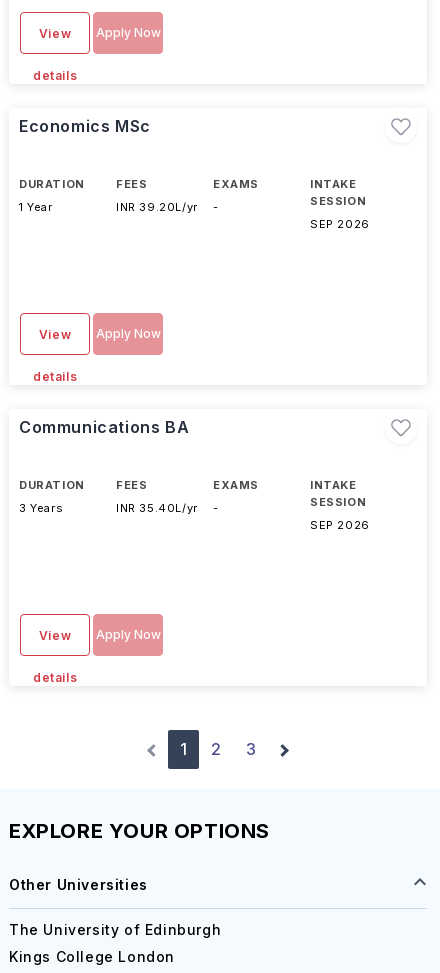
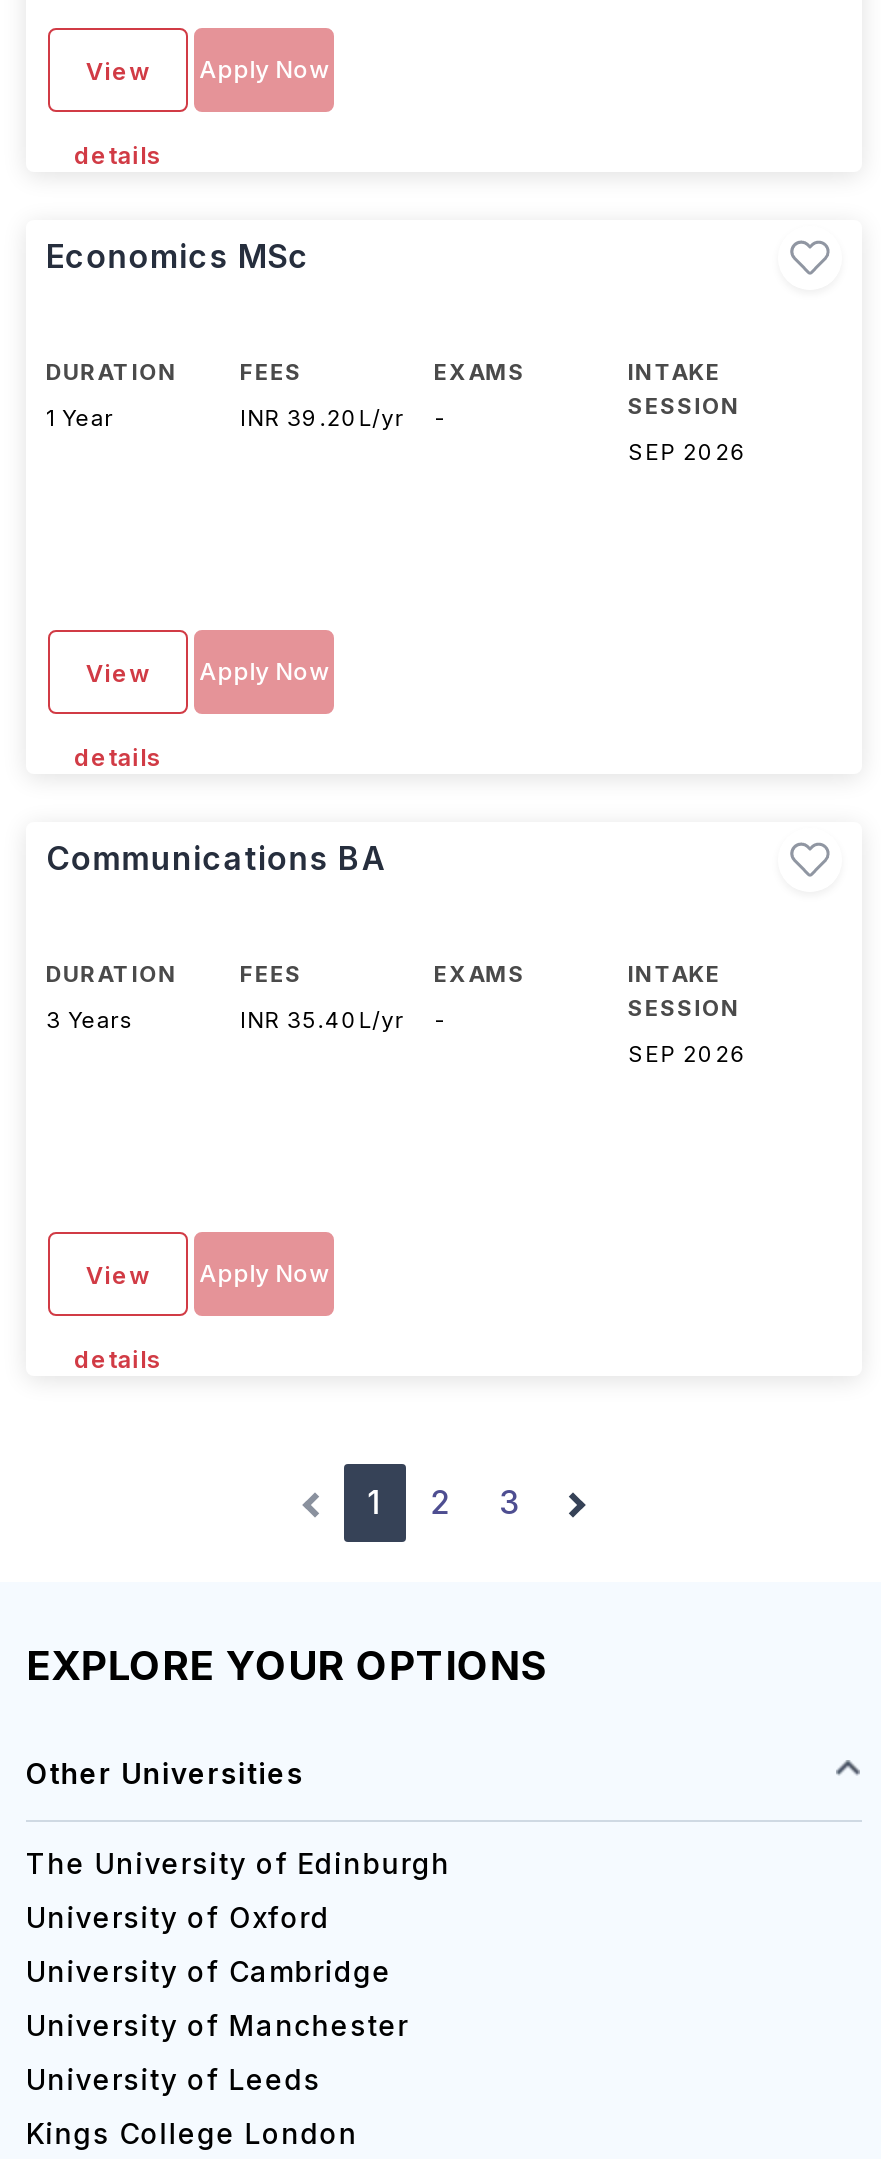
+ University of Oxford
+ University of Cambridge
+ University of Manchester
+ University of Leeds
